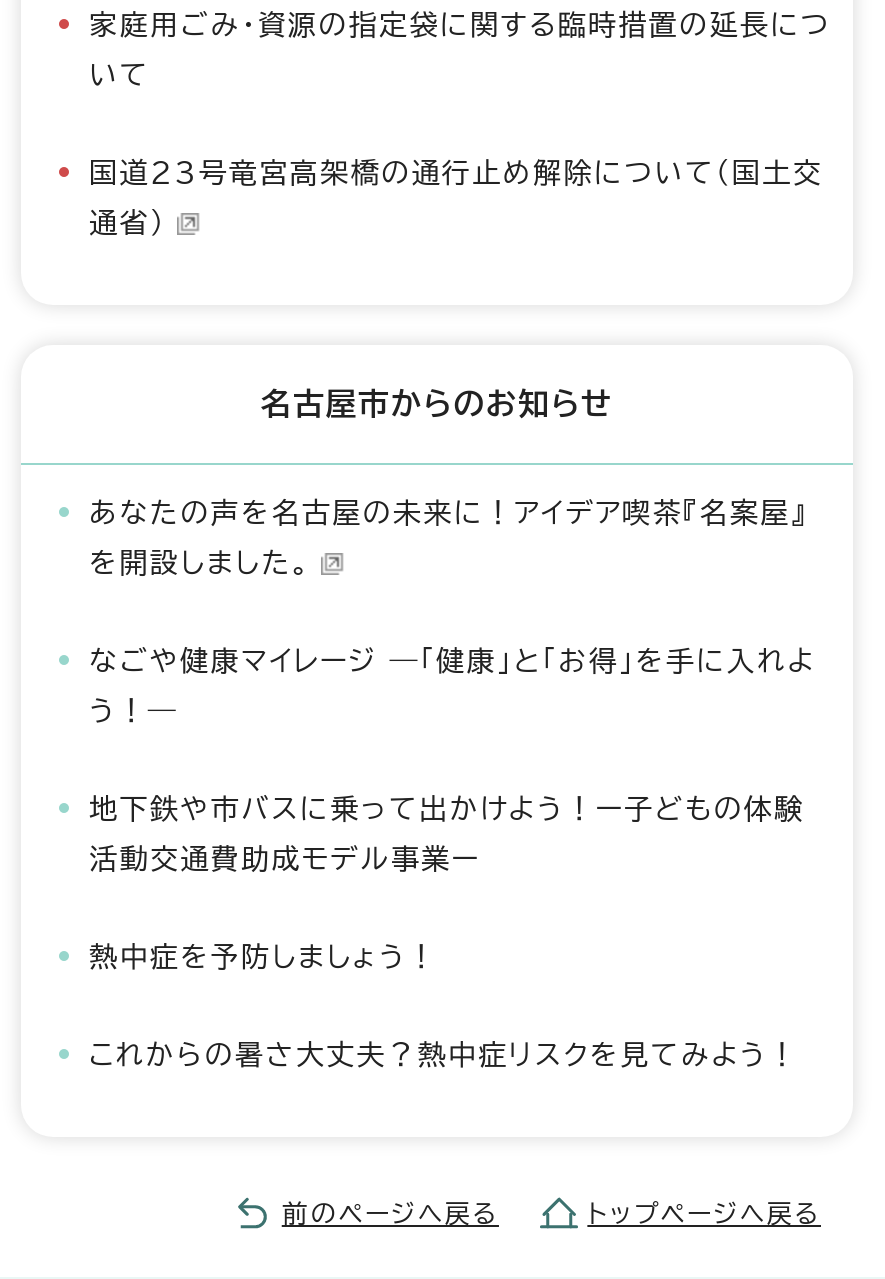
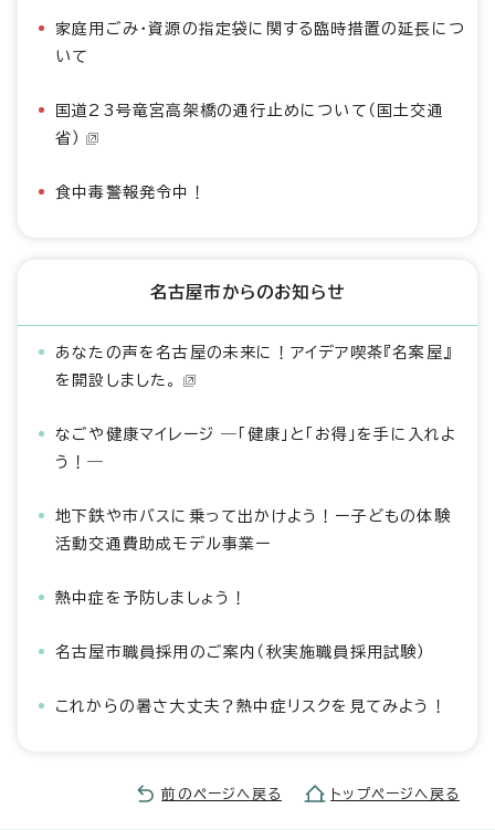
- 国道23号竜宮高架橋の通行止め解除について（国土交
- 通省）
+ 国道23号竜宮高架橋の通行止めについて（国土交通
+ 省）
+ 食中毒警報発令中！

+ 名古屋市職員採用のご案内（秋実施職員採用試験）
